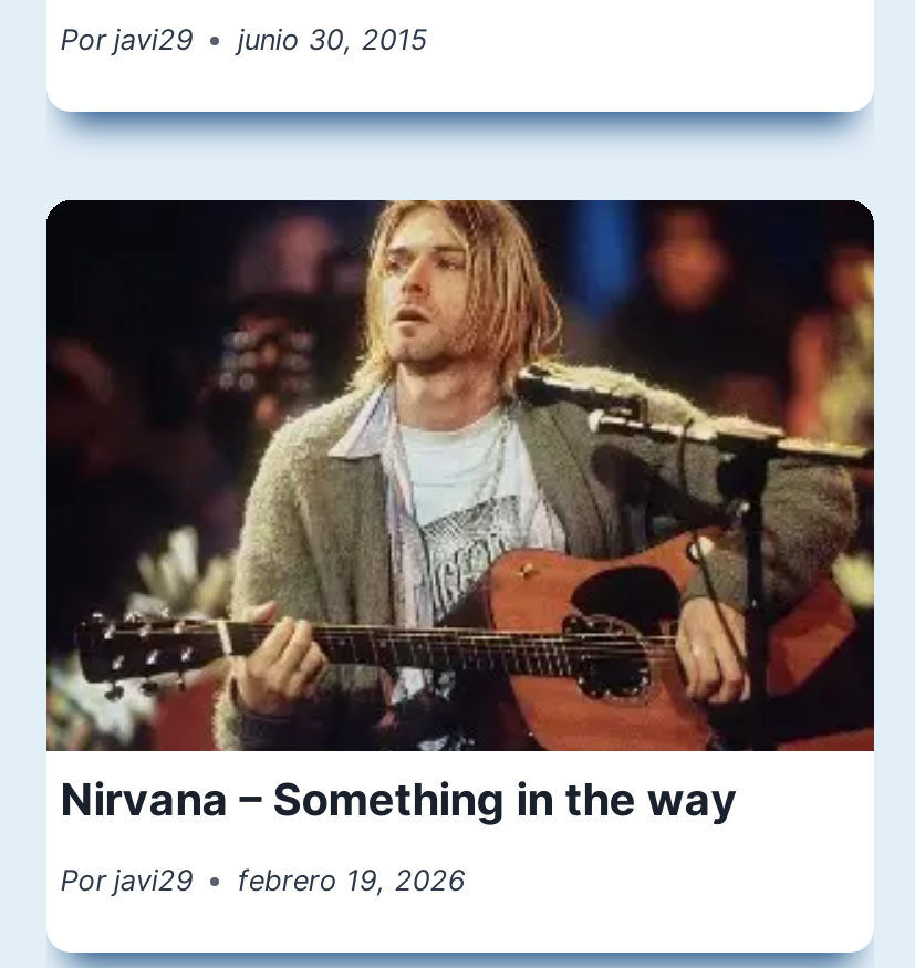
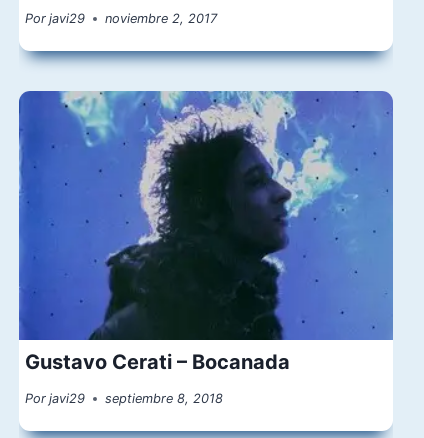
- Por javi29 junio 30, 2015
+ Por javi29 noviembre 2, 2017

- [image]
- Nirvana – Something in the way
+ [image]
+ Gustavo Cerati – Bocanada

- Por javi29 febrero 19, 2026
+ Por javi29 septiembre 8, 2018
